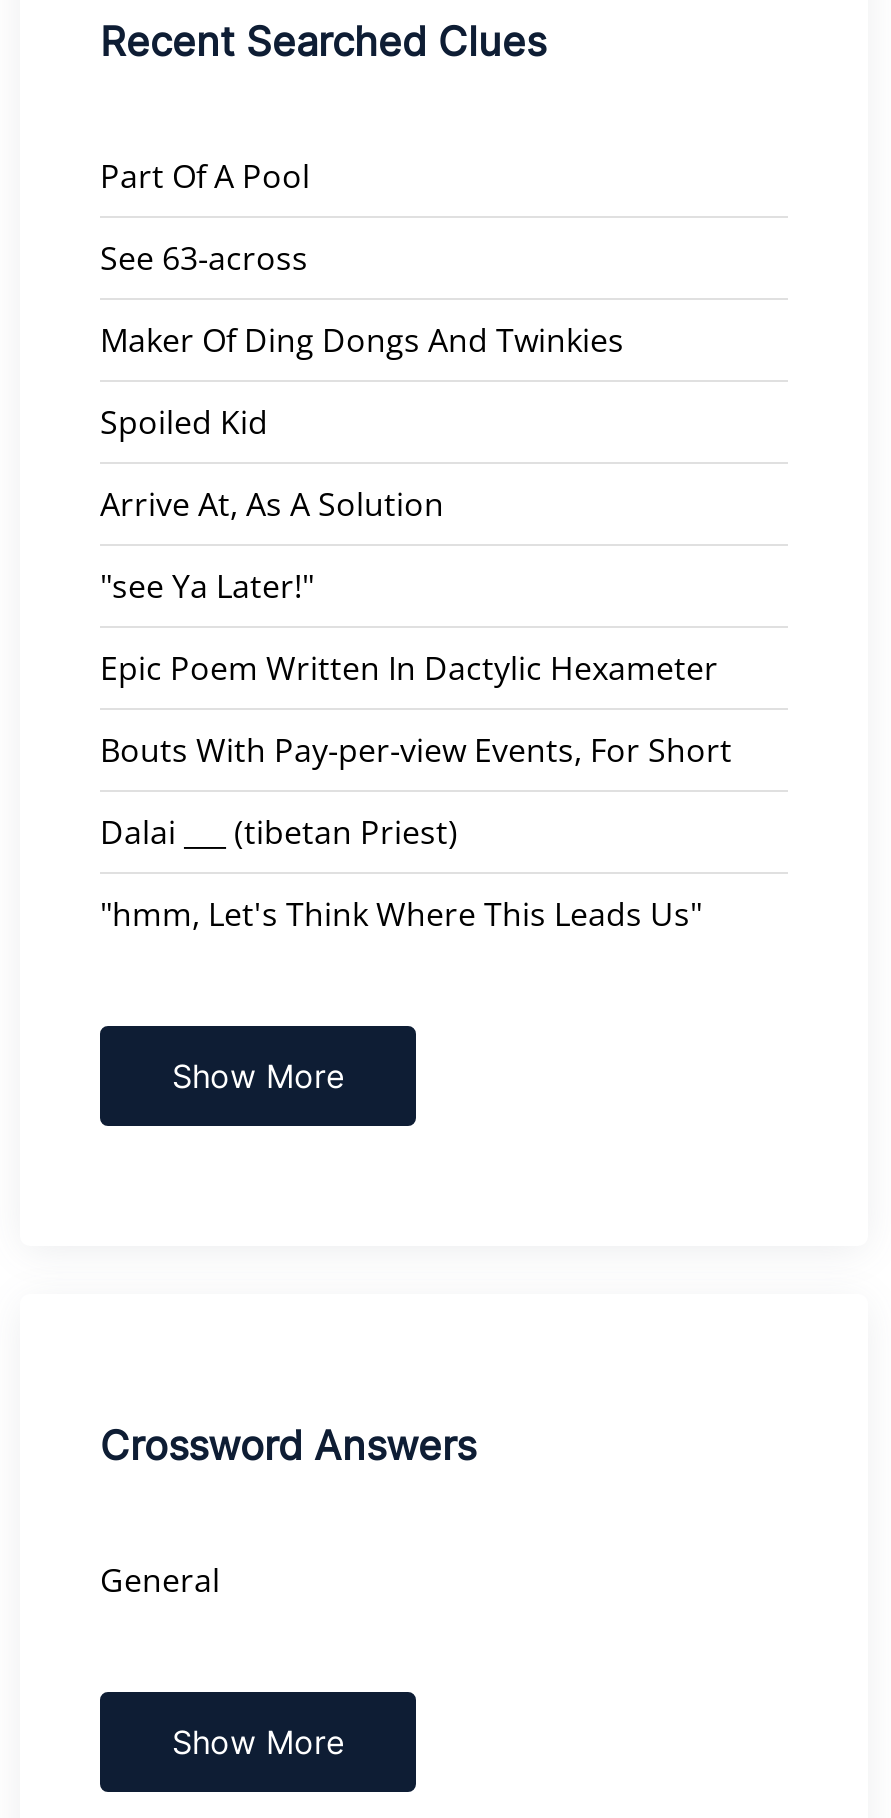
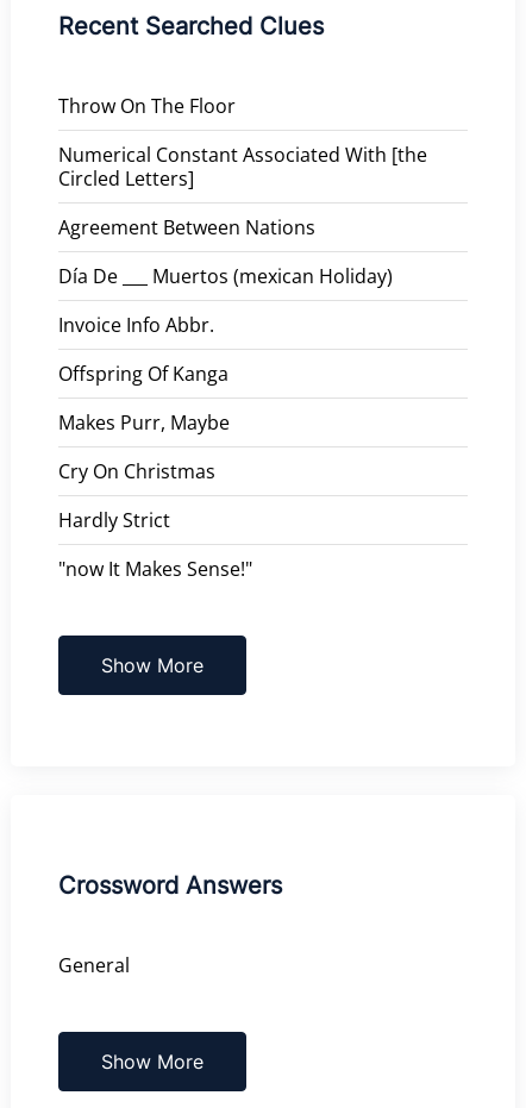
- Part Of A Pool
+ Throw On The Floor

- See 63-across
+ Numerical Constant Associated With [the
+ Circled Letters]

- Maker Of Ding Dongs And Twinkies
+ Agreement Between Nations

- Spoiled Kid
+ Día De ___ Muertos (mexican Holiday)

- Arrive At, As A Solution
+ Invoice Info Abbr.

- "see Ya Later!"
+ Offspring Of Kanga

- Epic Poem Written In Dactylic Hexameter
+ Makes Purr, Maybe

- Bouts With Pay-per-view Events, For Short
+ Cry On Christmas

- Dalai ___ (tibetan Priest)
+ Hardly Strict

- "hmm, Let's Think Where This Leads Us"
+ "now It Makes Sense!"
